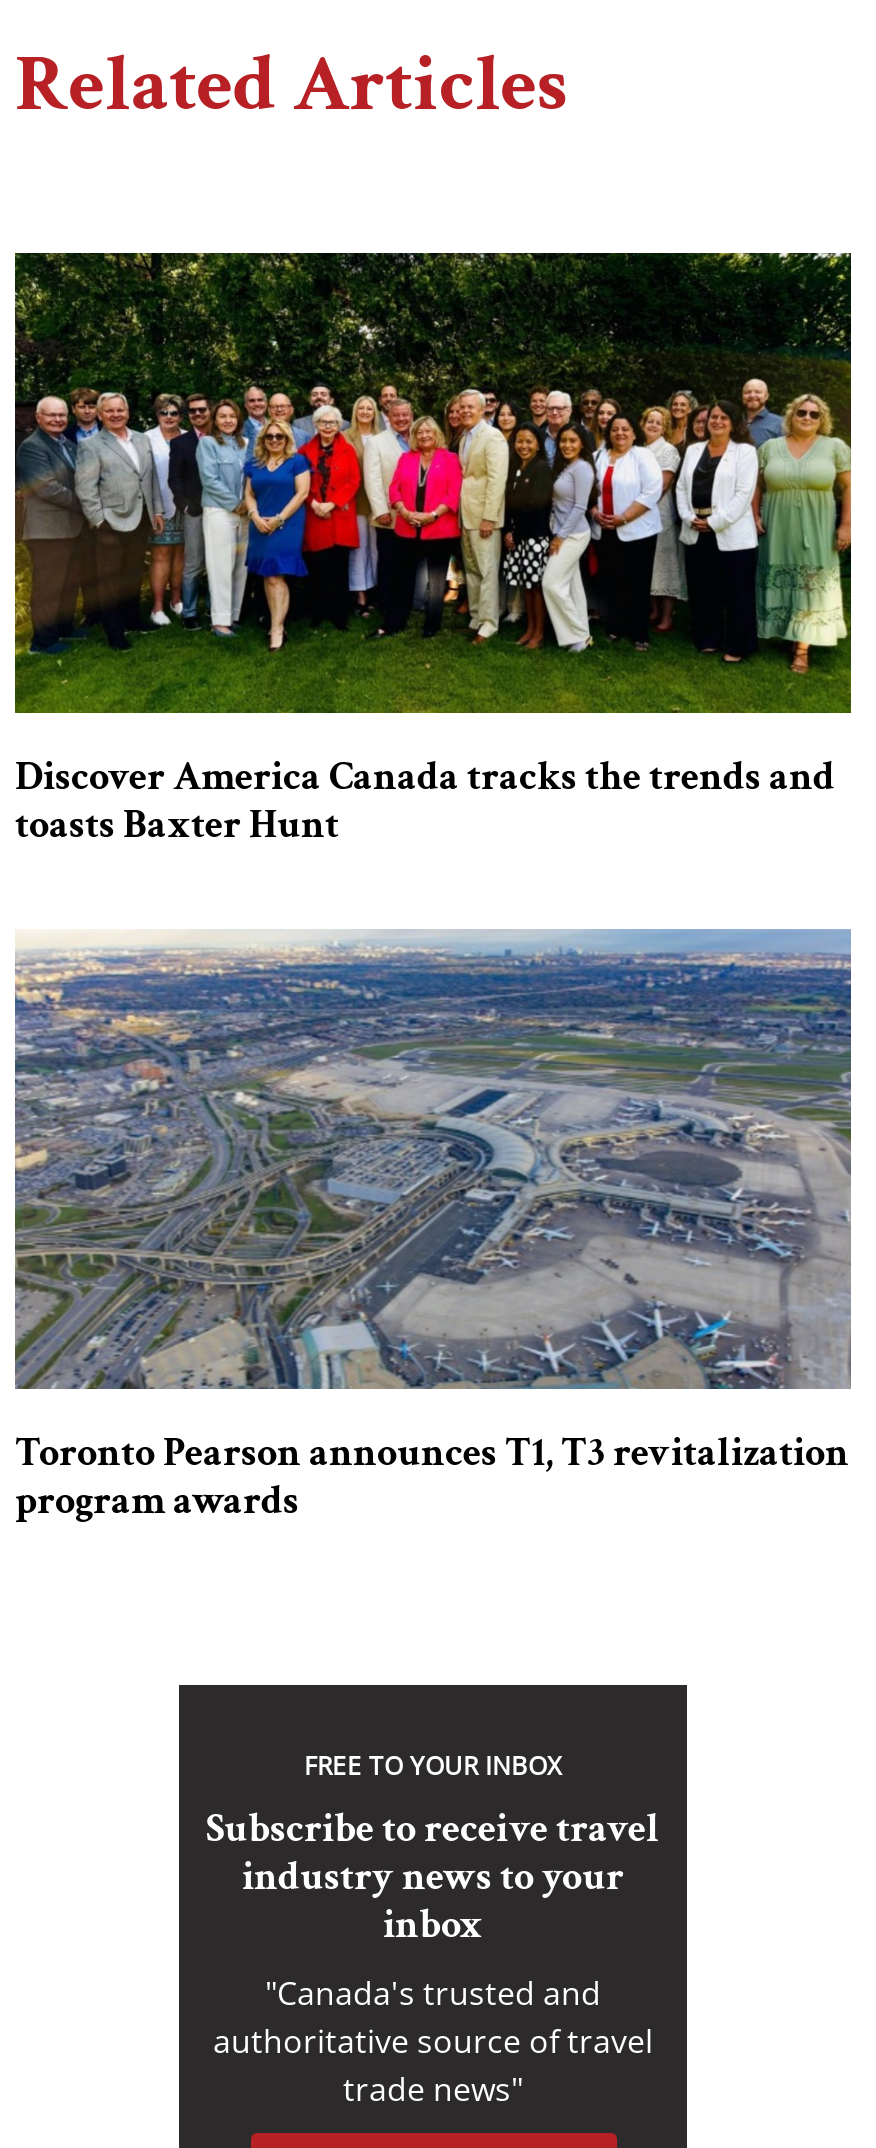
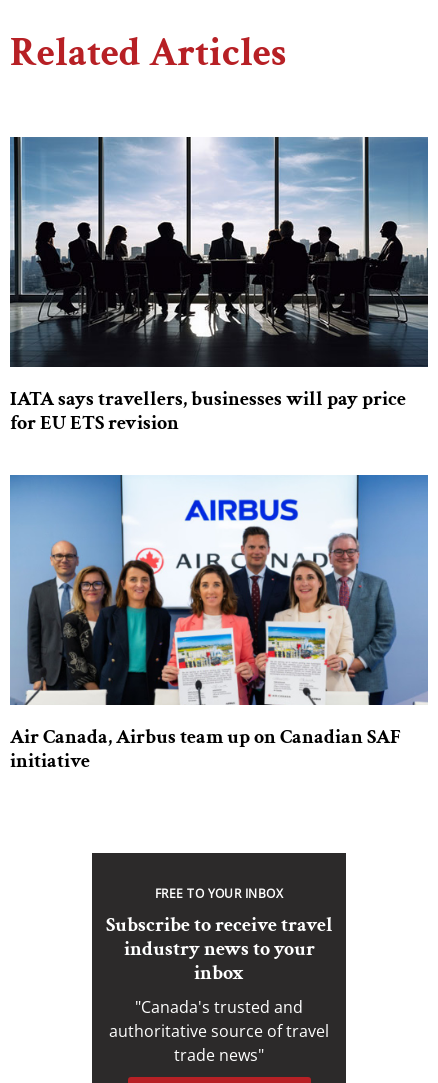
- [image]
- Discover America Canada tracks the trends and
- toasts Baxter Hunt
+ [image]
+ IATA says travellers, businesses will pay price
+ for EU ETS revision

- [image]
- Toronto Pearson announces T1, T3 revitalization
- program awards
+ [image]
+ Air Canada, Airbus team up on Canadian SAF
+ initiative
